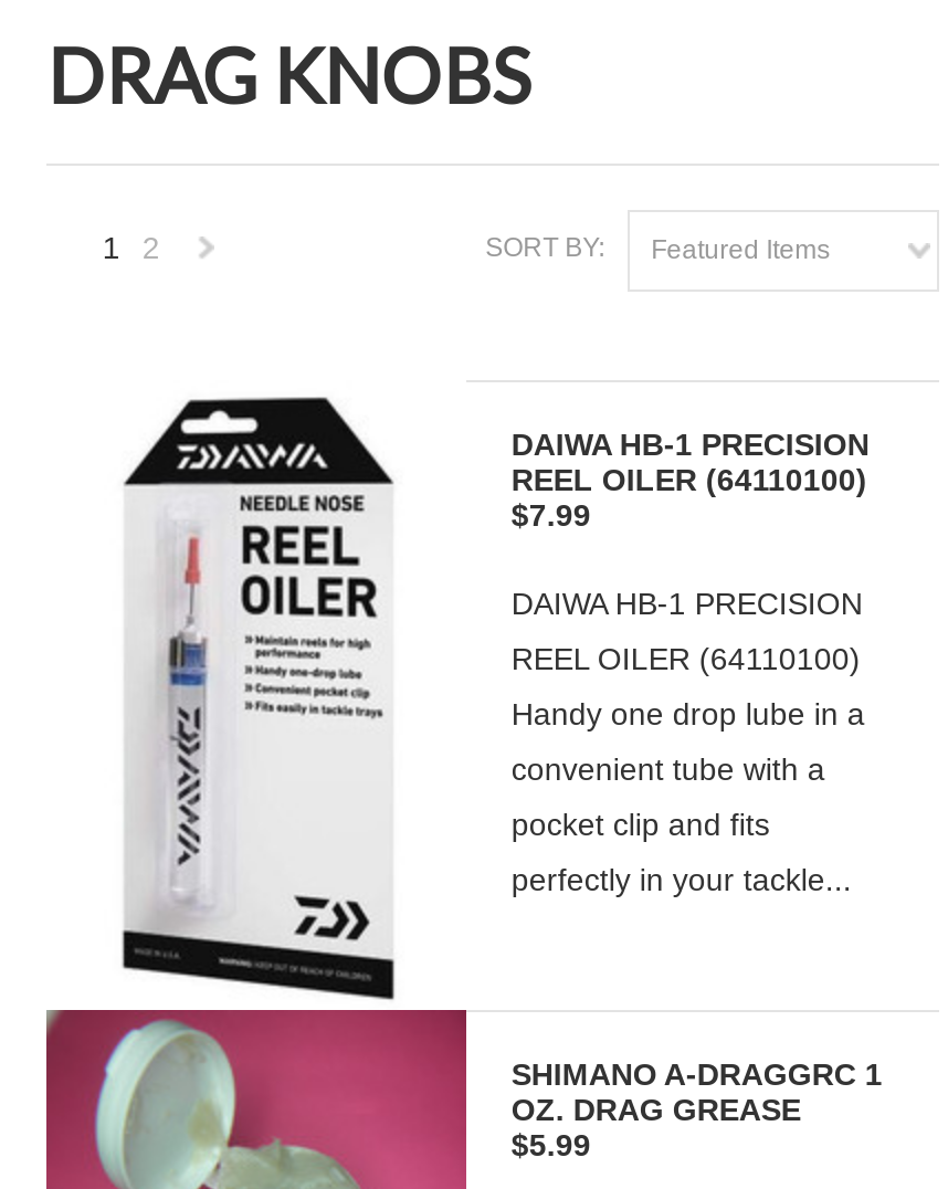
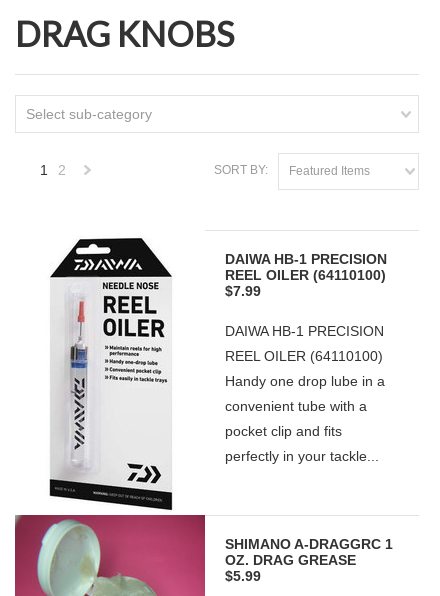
+ Select sub-category
